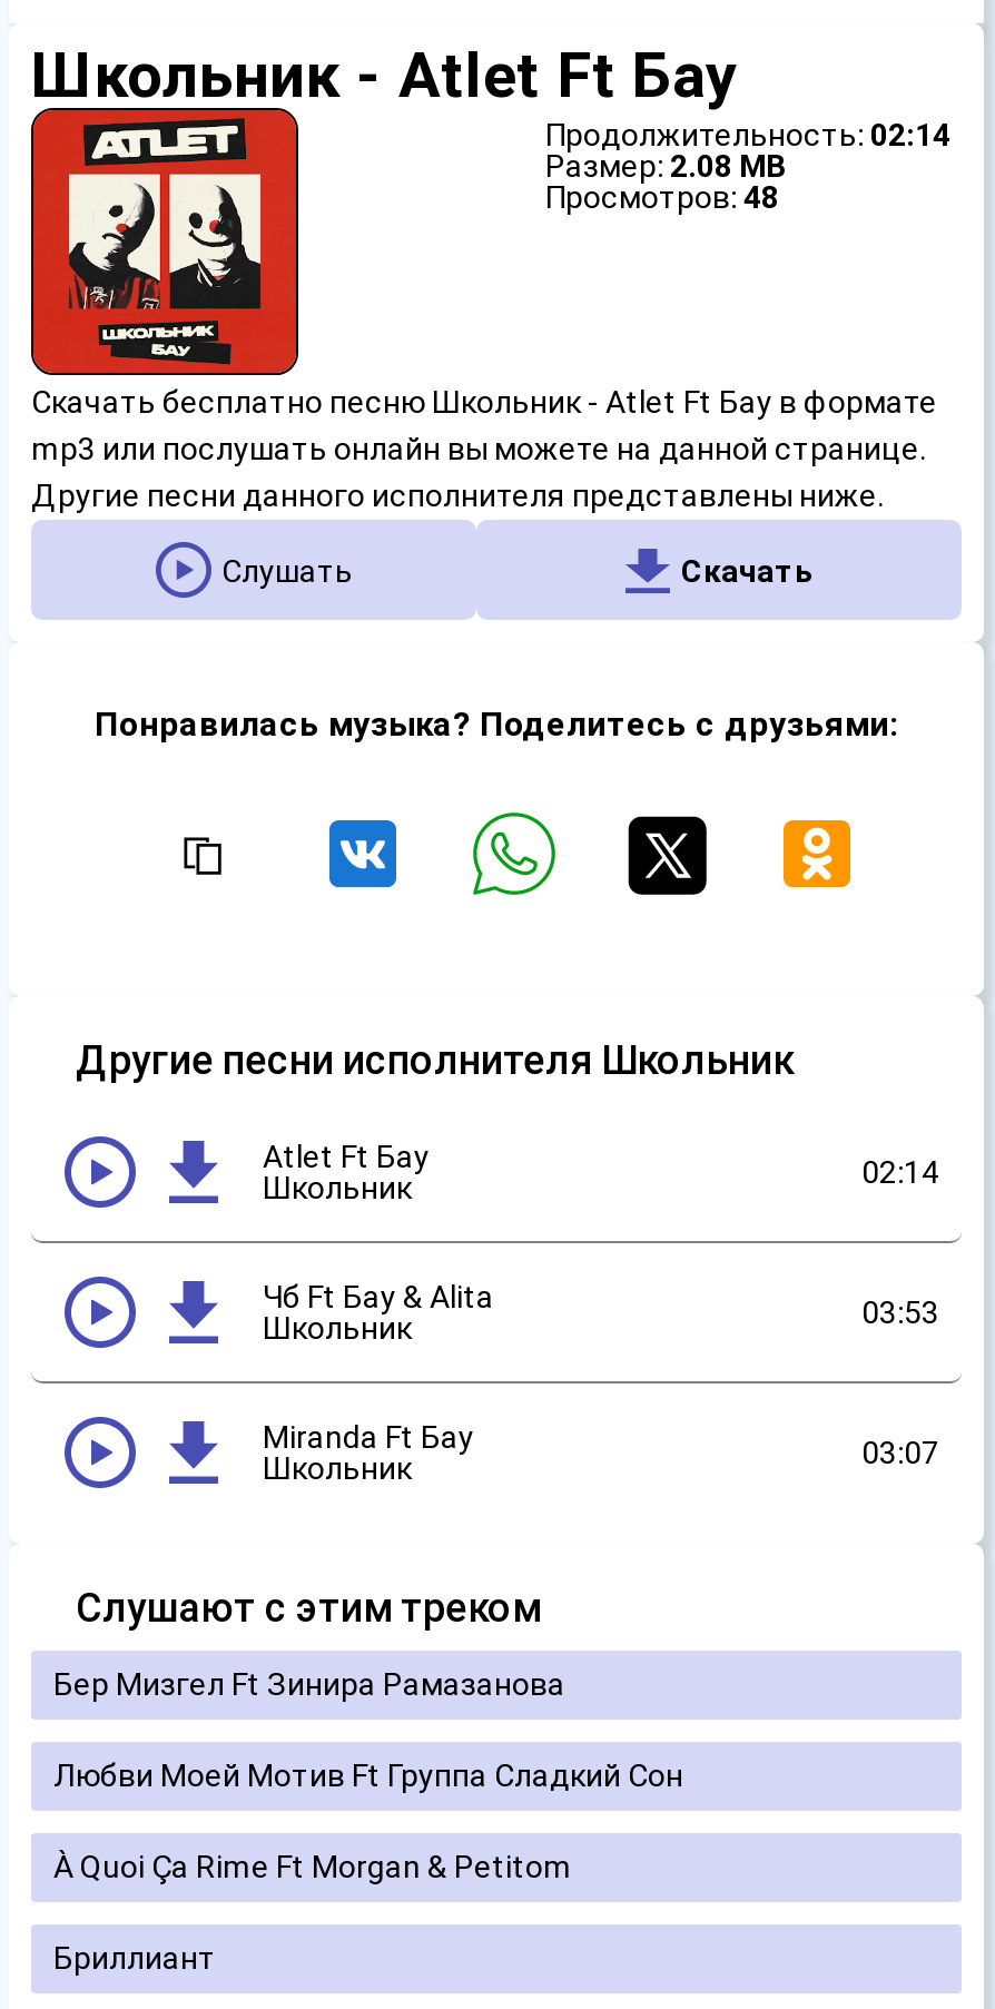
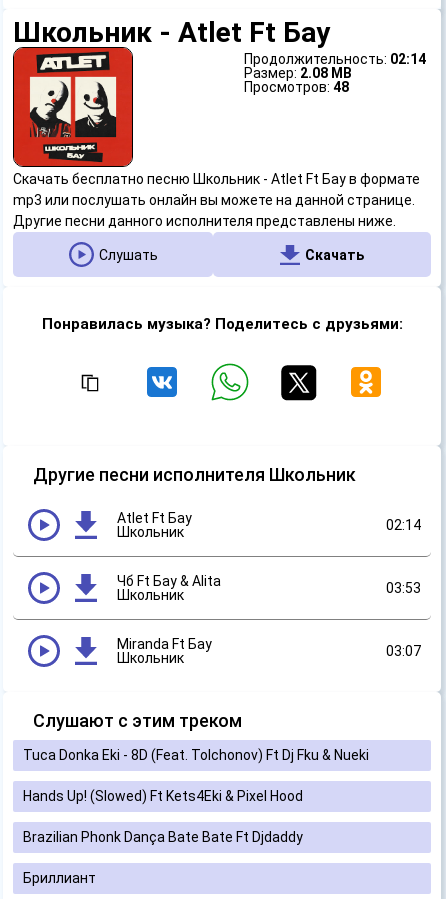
- Бер Мизгел Ft Зинира Рамазанова
+ Tuca Donka Eki - 8D (Feat. Tolchonov) Ft Dj Fku & Nueki

- Любви Моей Мотив Ft Группа Сладкий Сон
+ Hands Up! (Slowed) Ft Kets4Eki & Pixel Hood

- À Quoi Ça Rime Ft Morgan & Petitom
+ Brazilian Phonk Dança Bate Bate Ft Djdaddy
